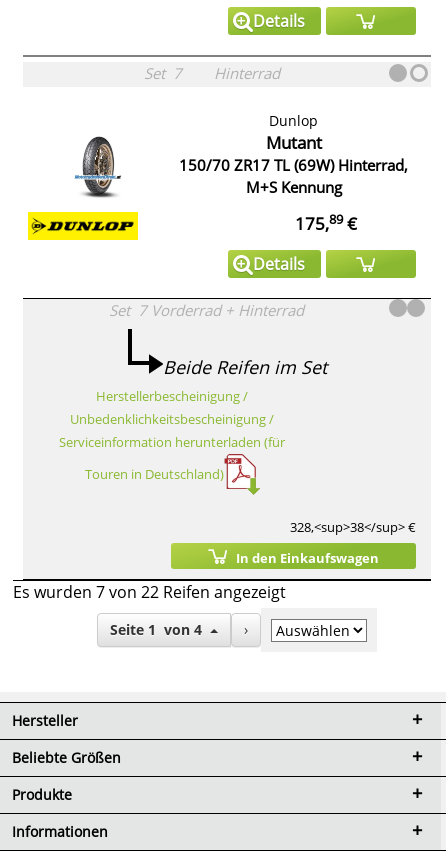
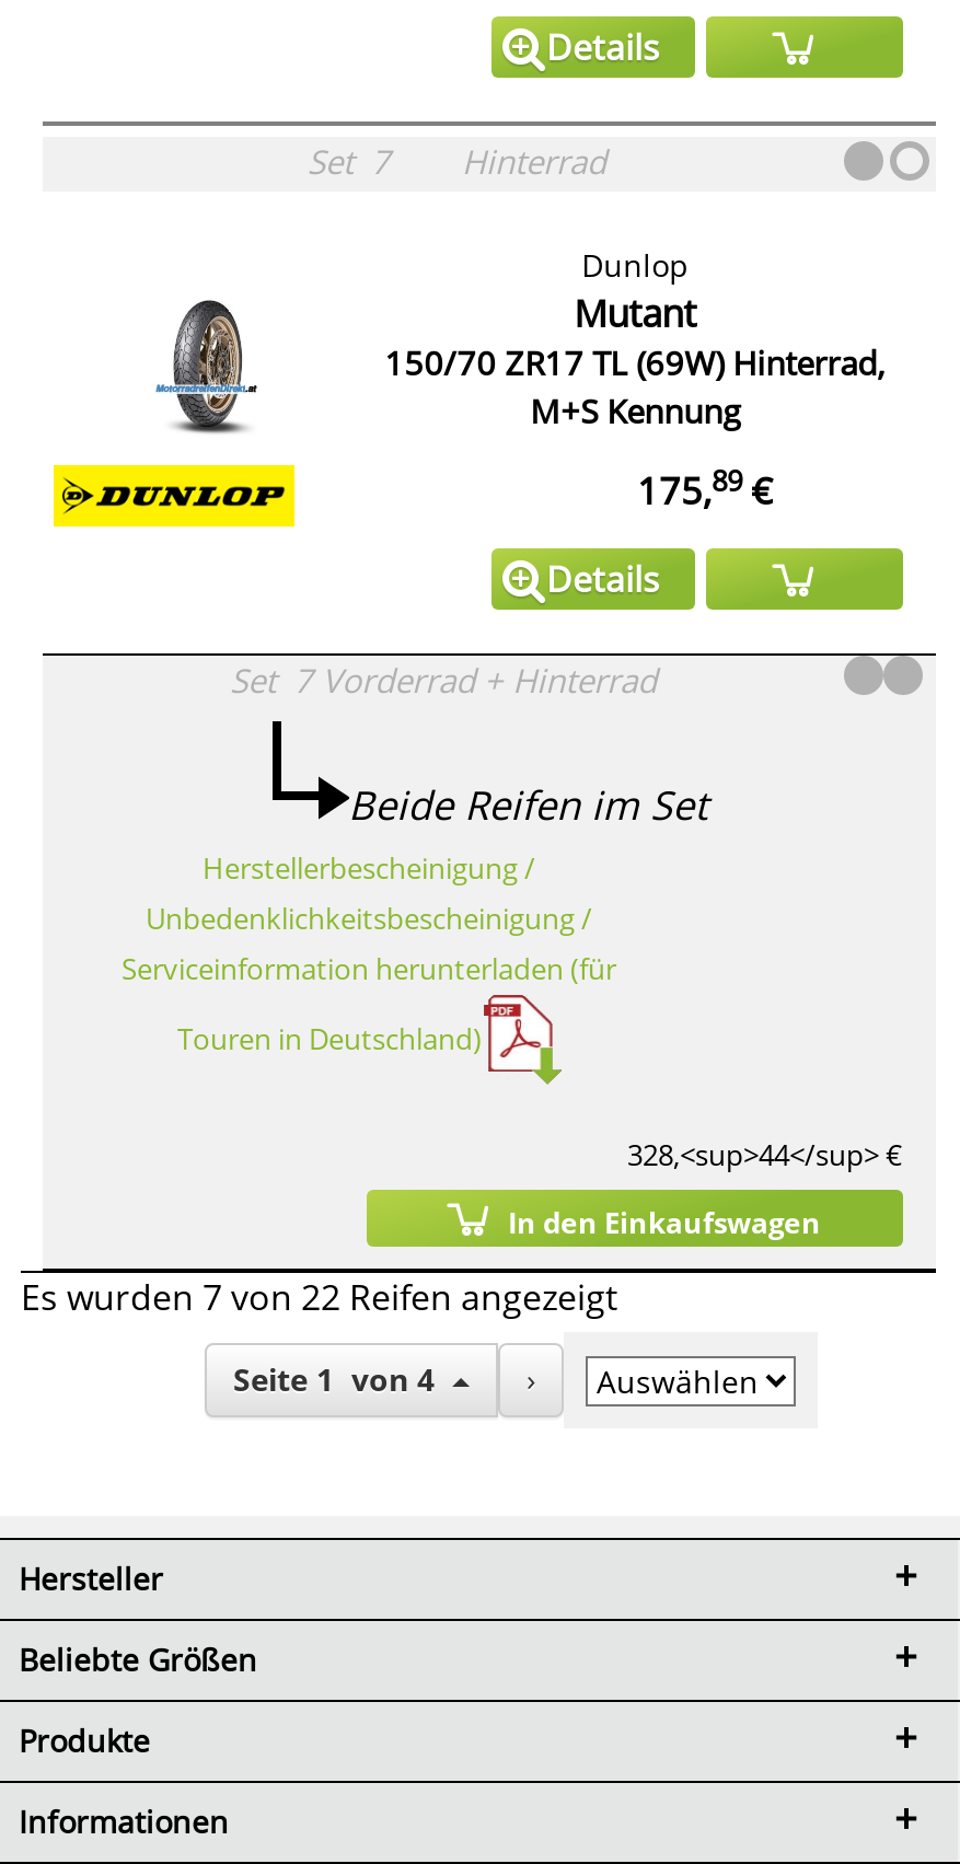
- 328,<sup>38</sup> €
+ 328,<sup>44</sup> €
